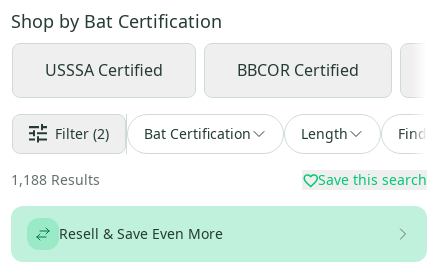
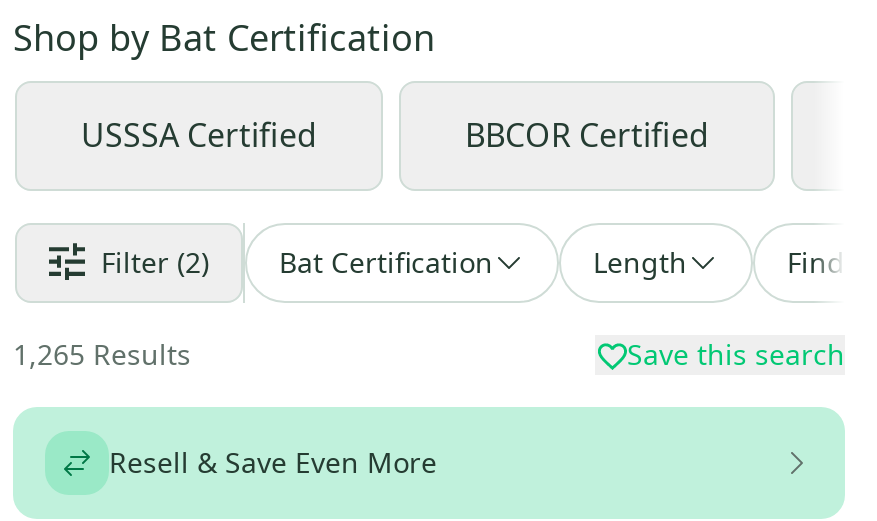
- 1,188 Results
+ 1,265 Results
